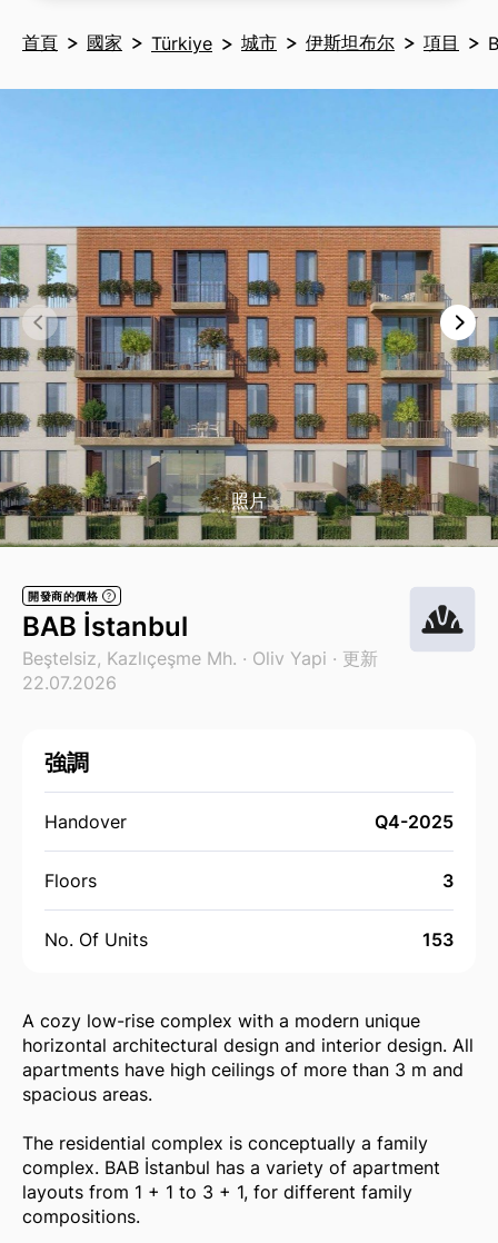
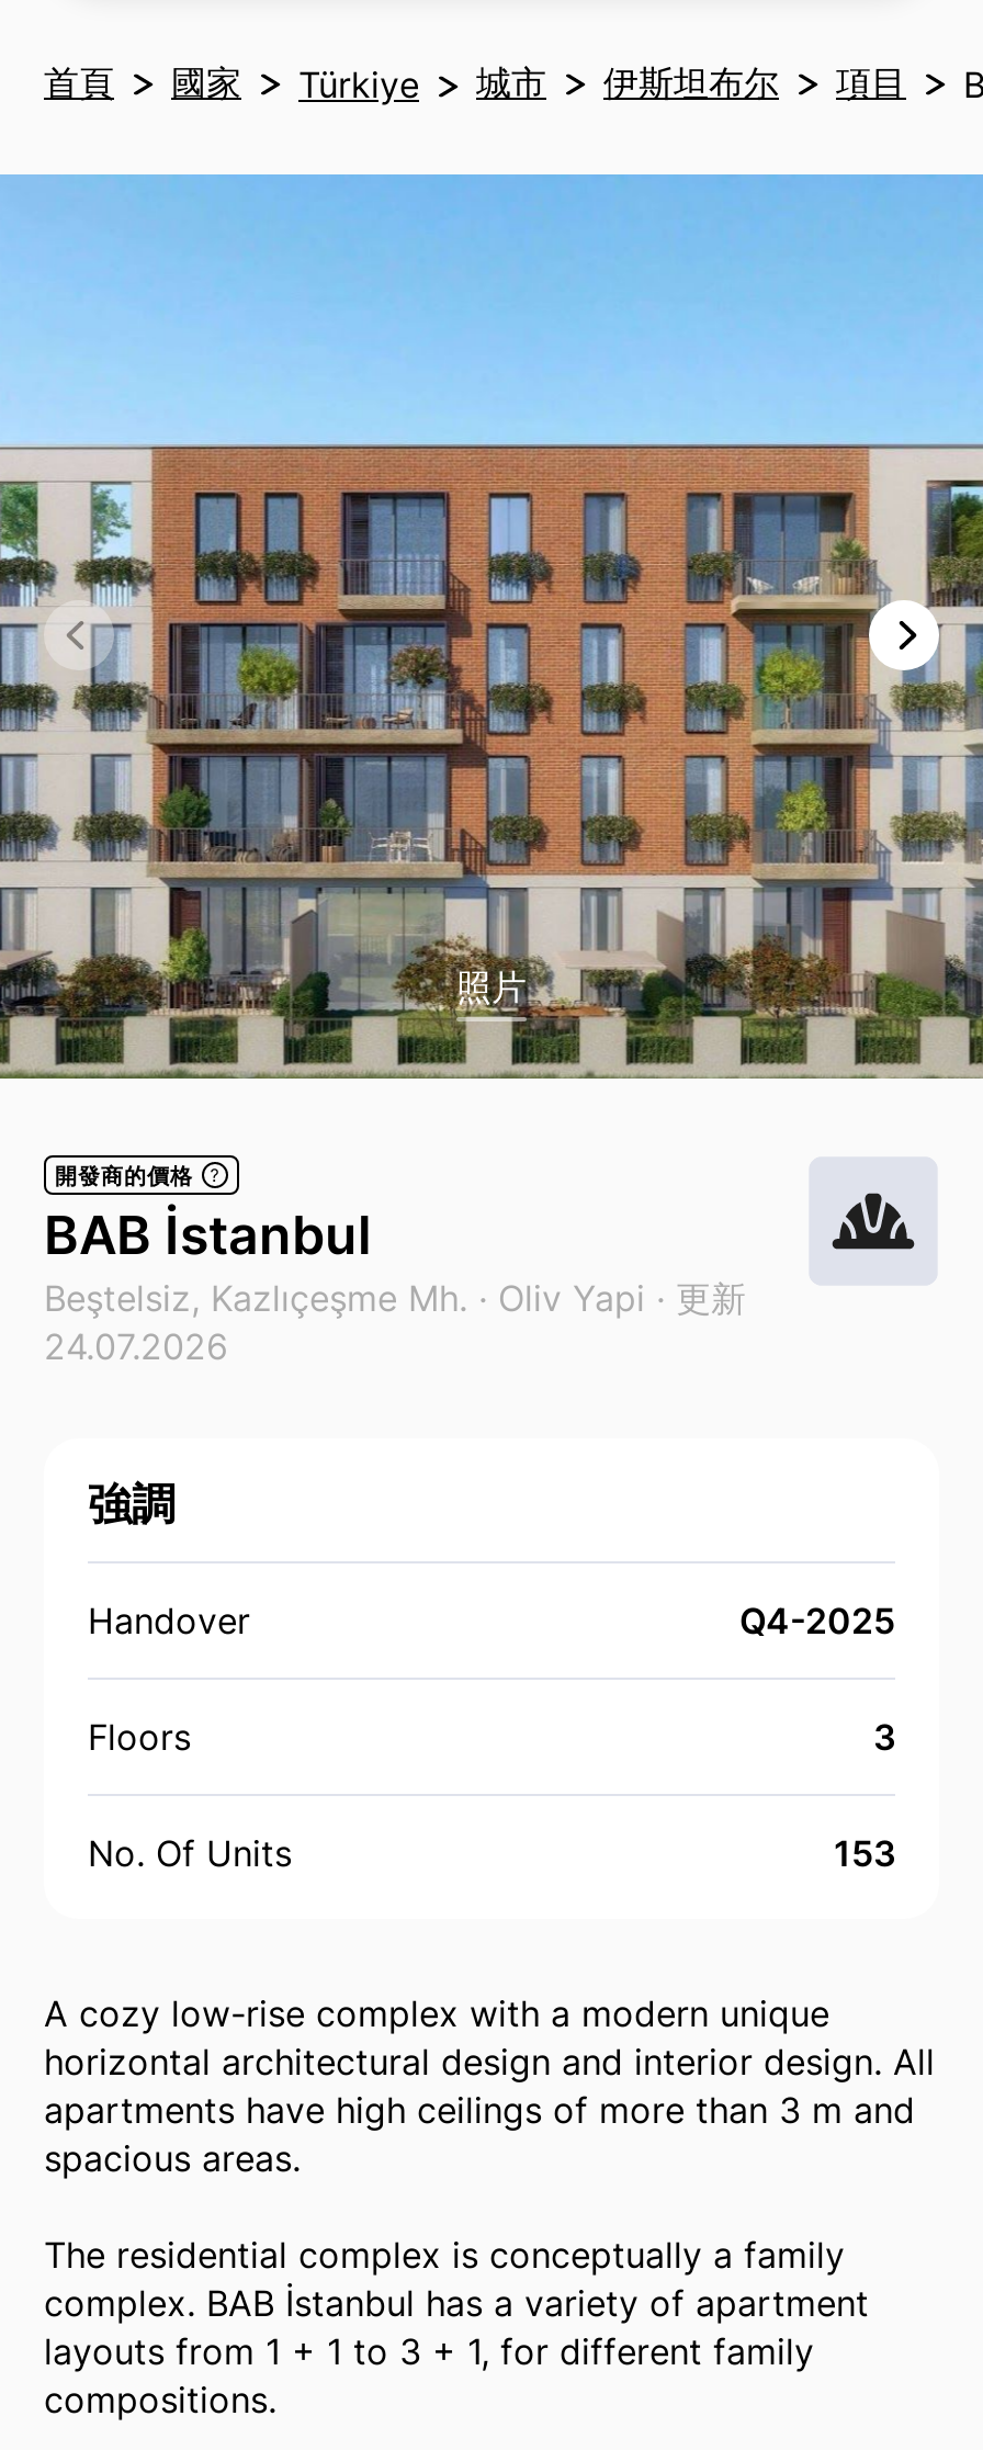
- 22.07.2026
+ 24.07.2026
